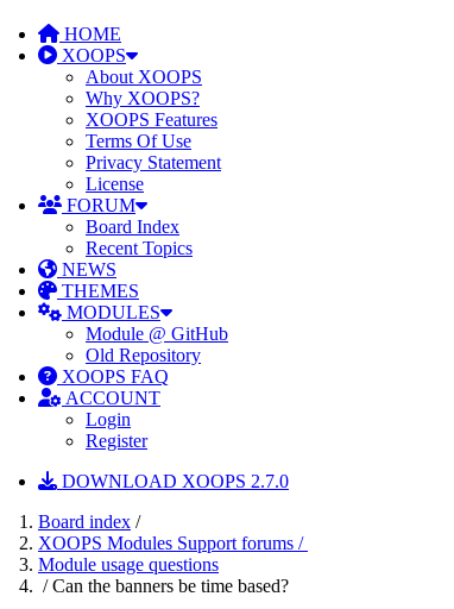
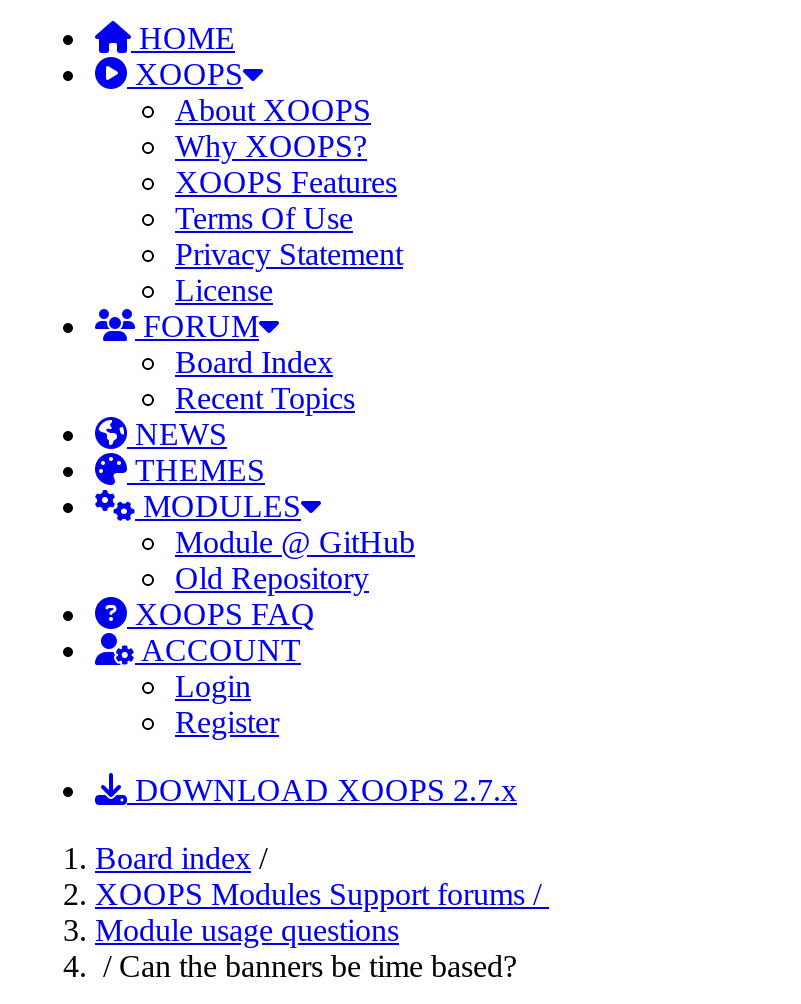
- DOWNLOAD XOOPS 2.7.0
+ DOWNLOAD XOOPS 2.7.x
